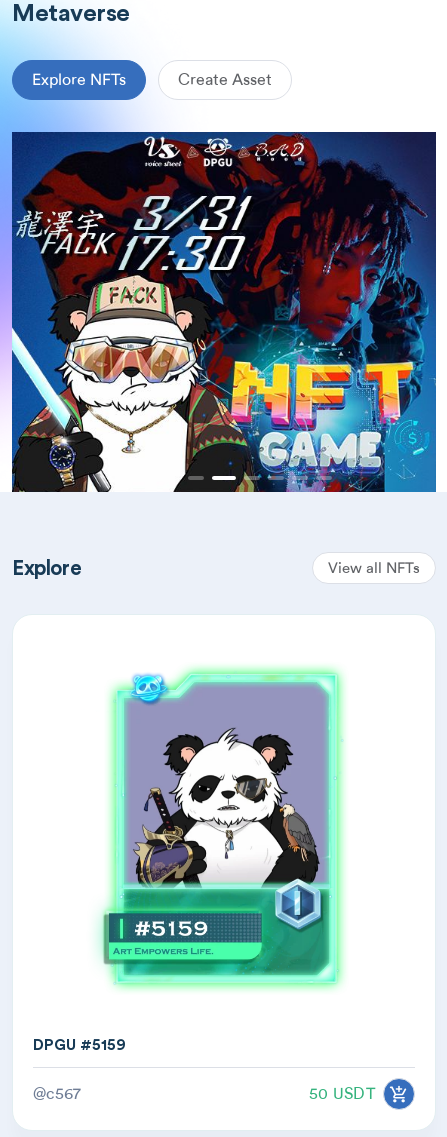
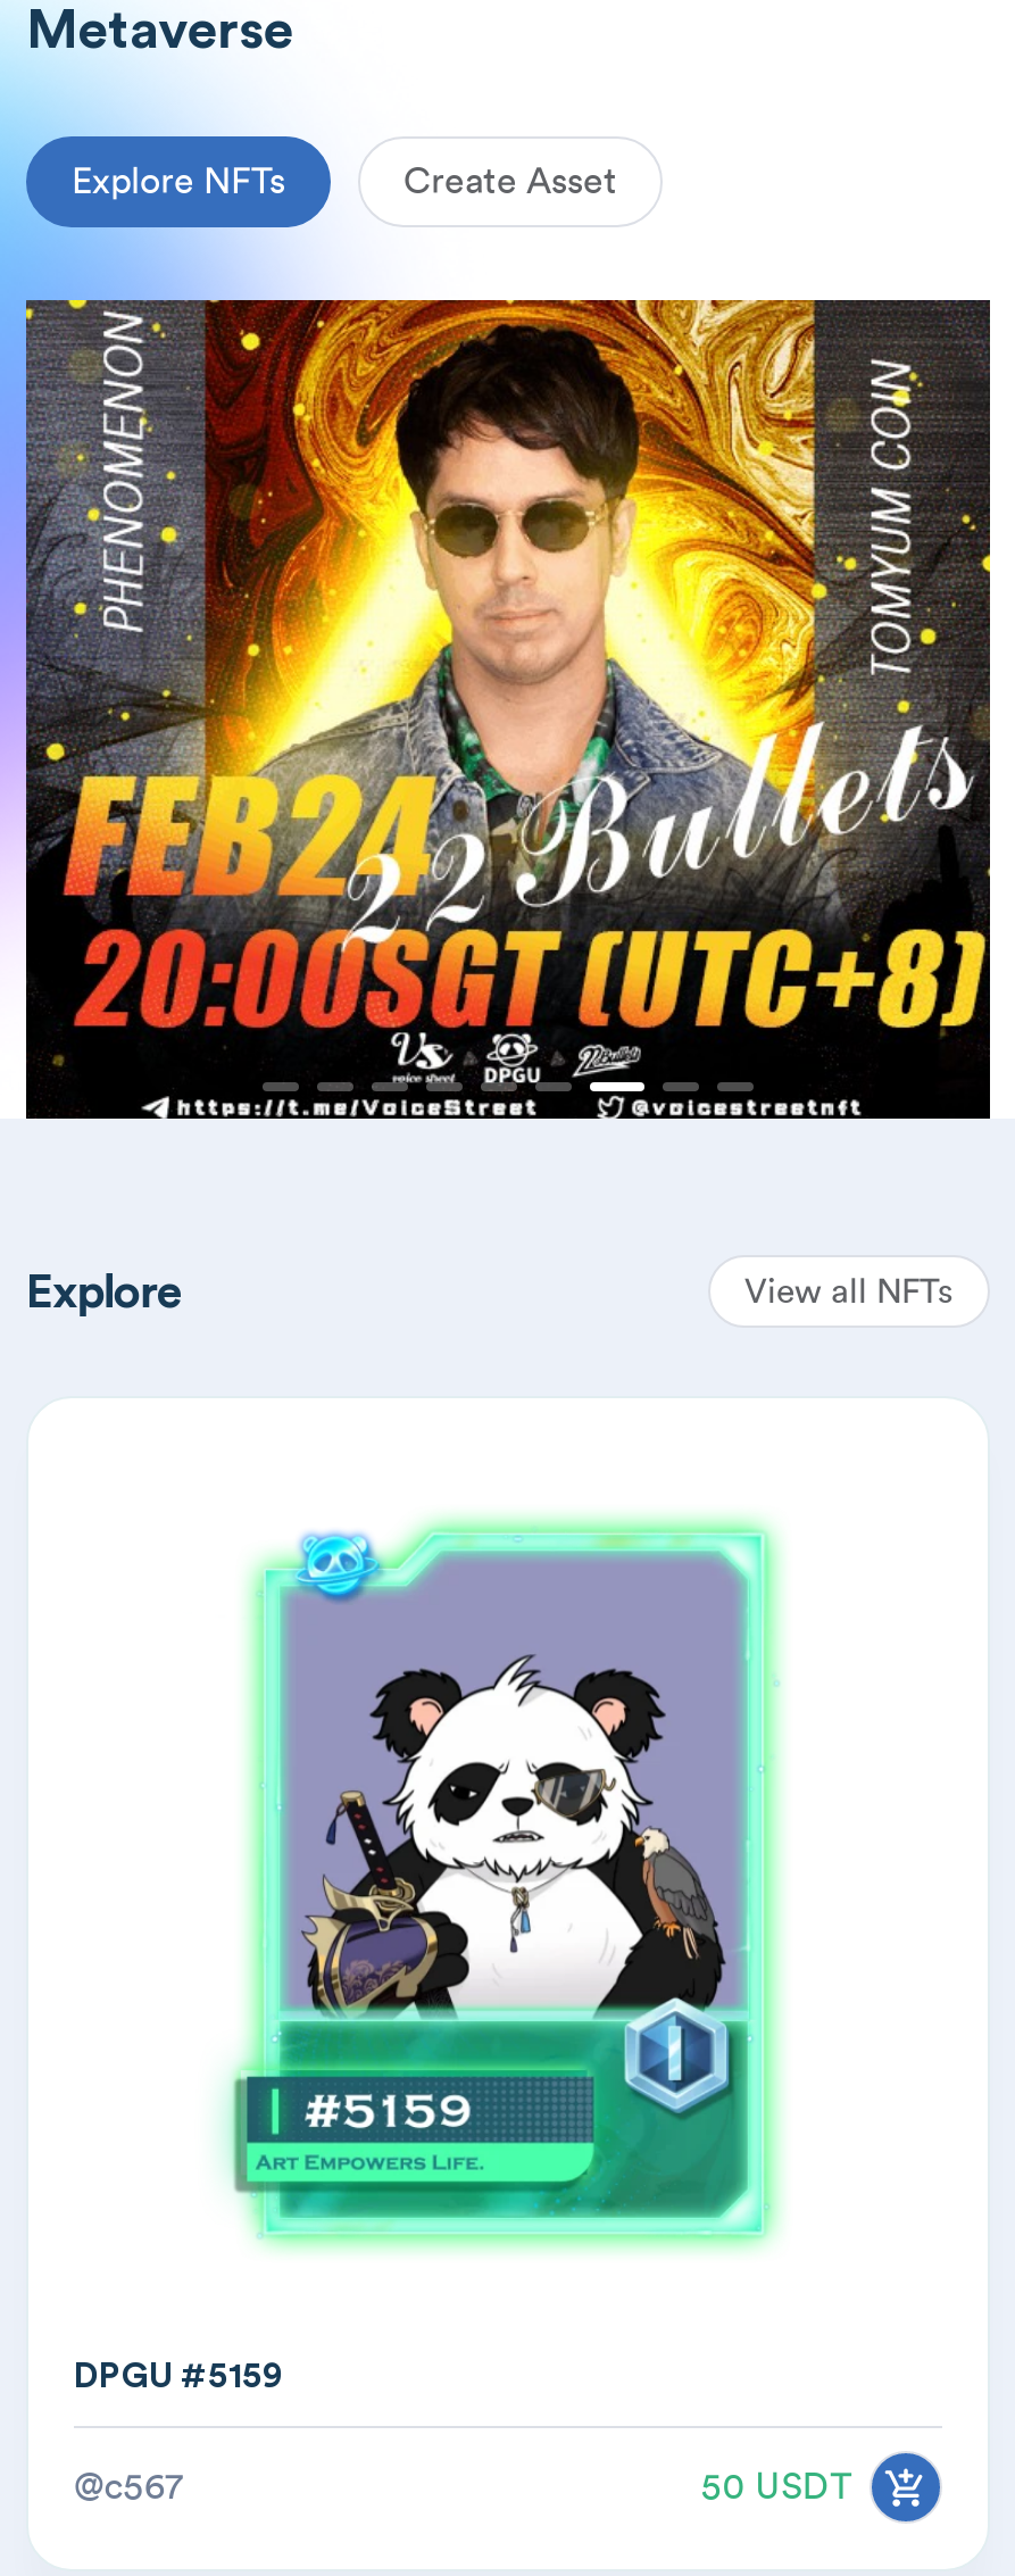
- [image]
+ [image]
